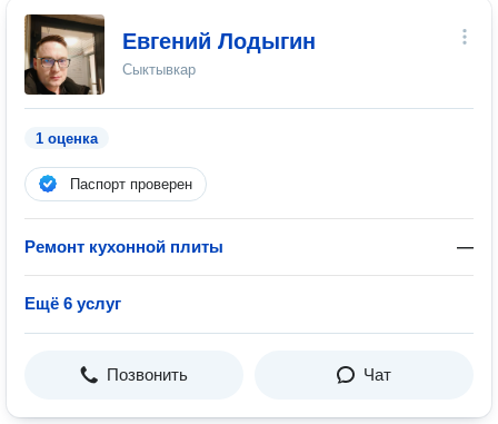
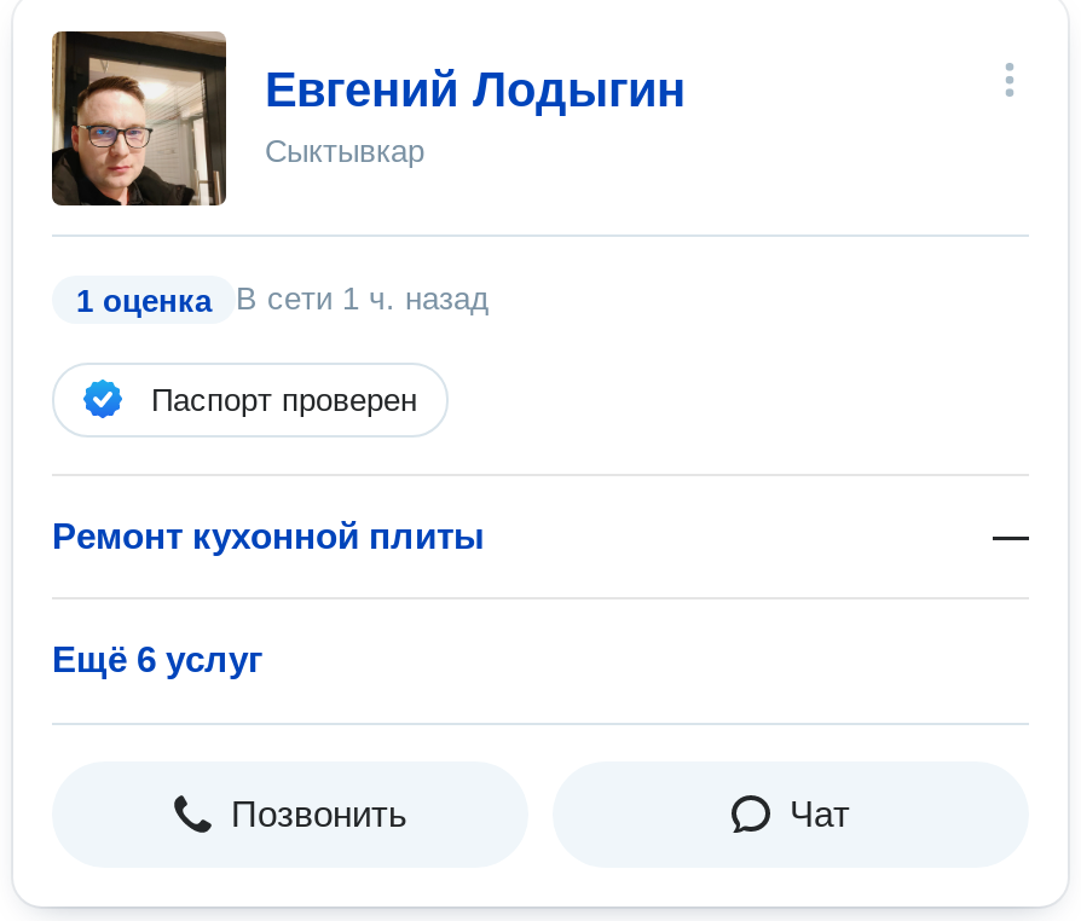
+ В сети 1 ч. назад
